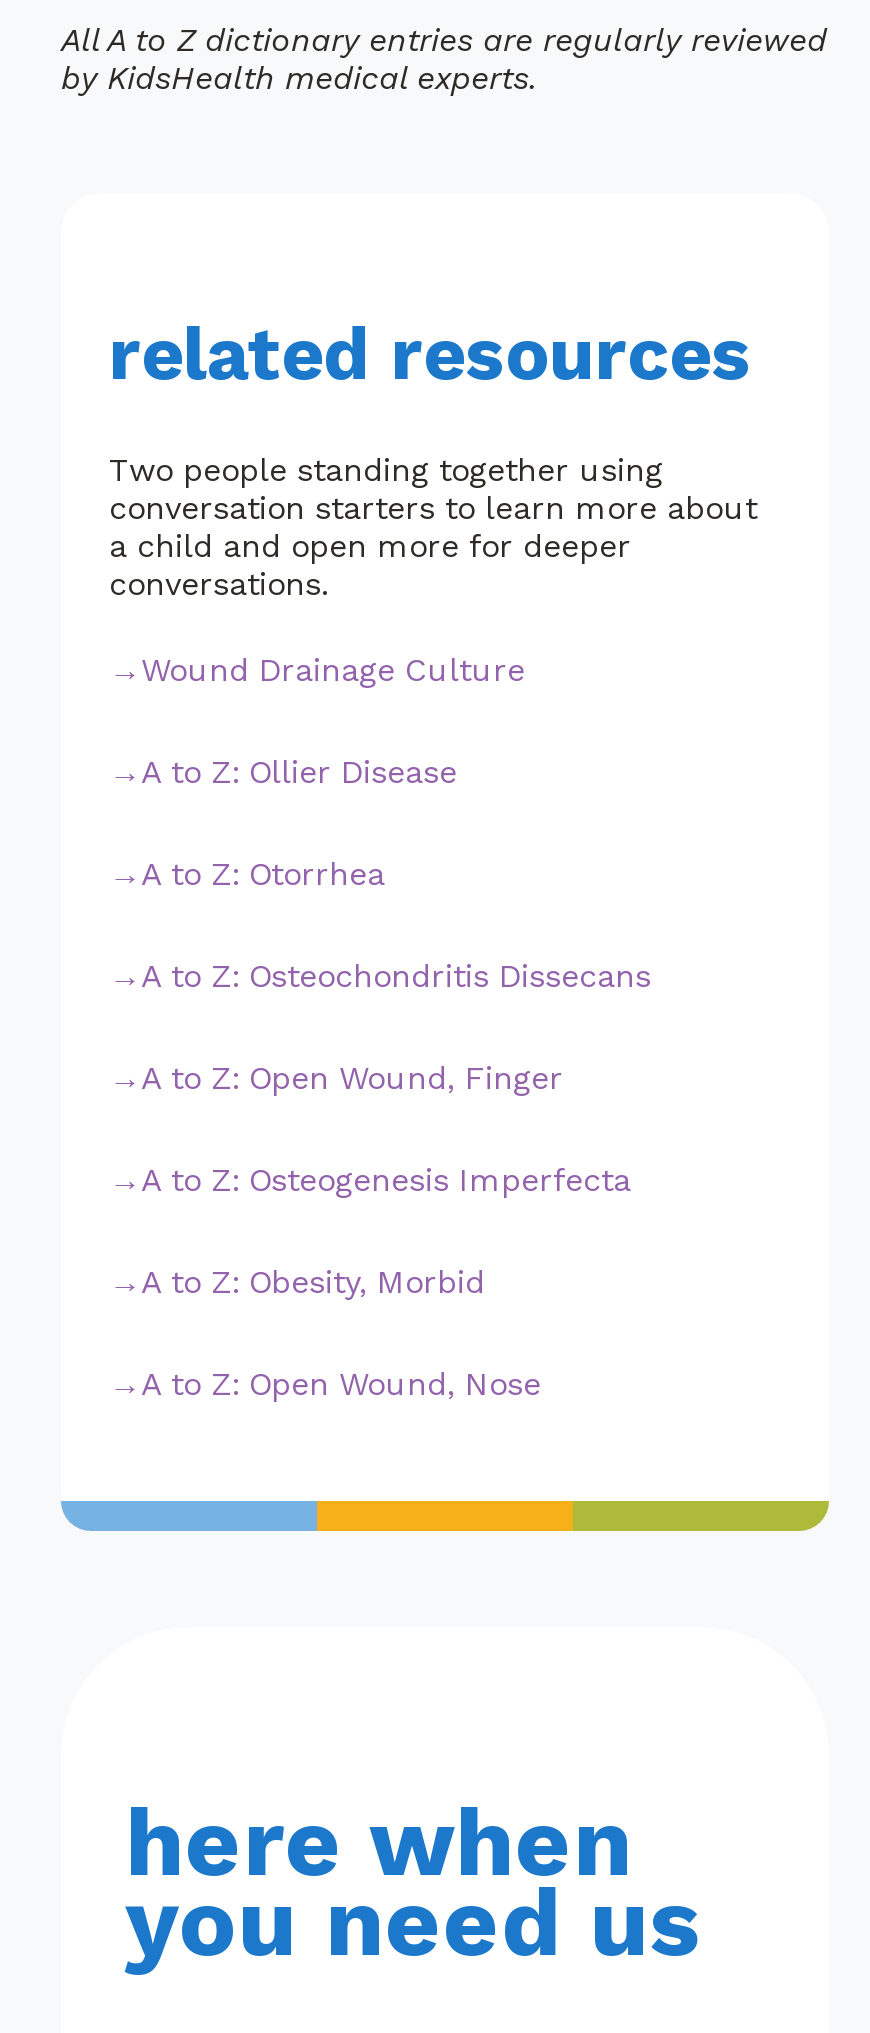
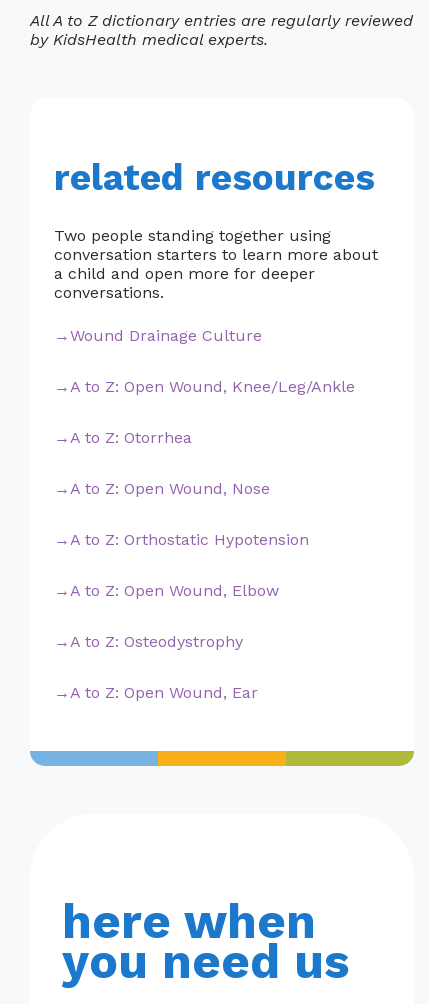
- A to Z: Ollier Disease
+ A to Z: Open Wound, Knee/Leg/Ankle

- A to Z: Osteochondritis Dissecans
- A to Z: Open Wound, Finger
- A to Z: Osteogenesis Imperfecta
- A to Z: Obesity, Morbid

moved up: A to Z: Open Wound, Nose

+ A to Z: Orthostatic Hypotension
+ A to Z: Open Wound, Elbow
+ A to Z: Osteodystrophy
+ A to Z: Open Wound, Ear
